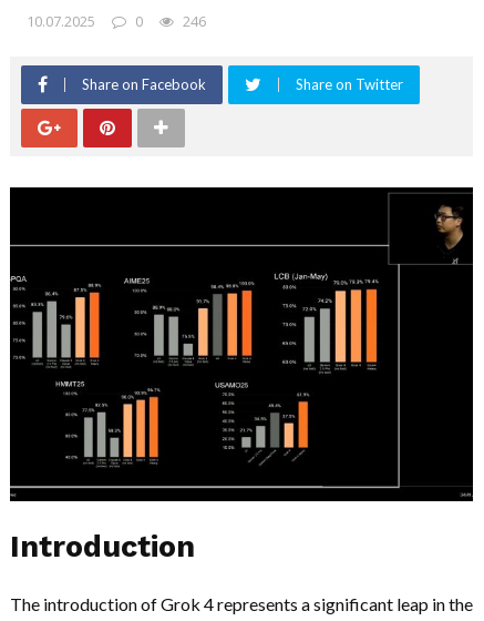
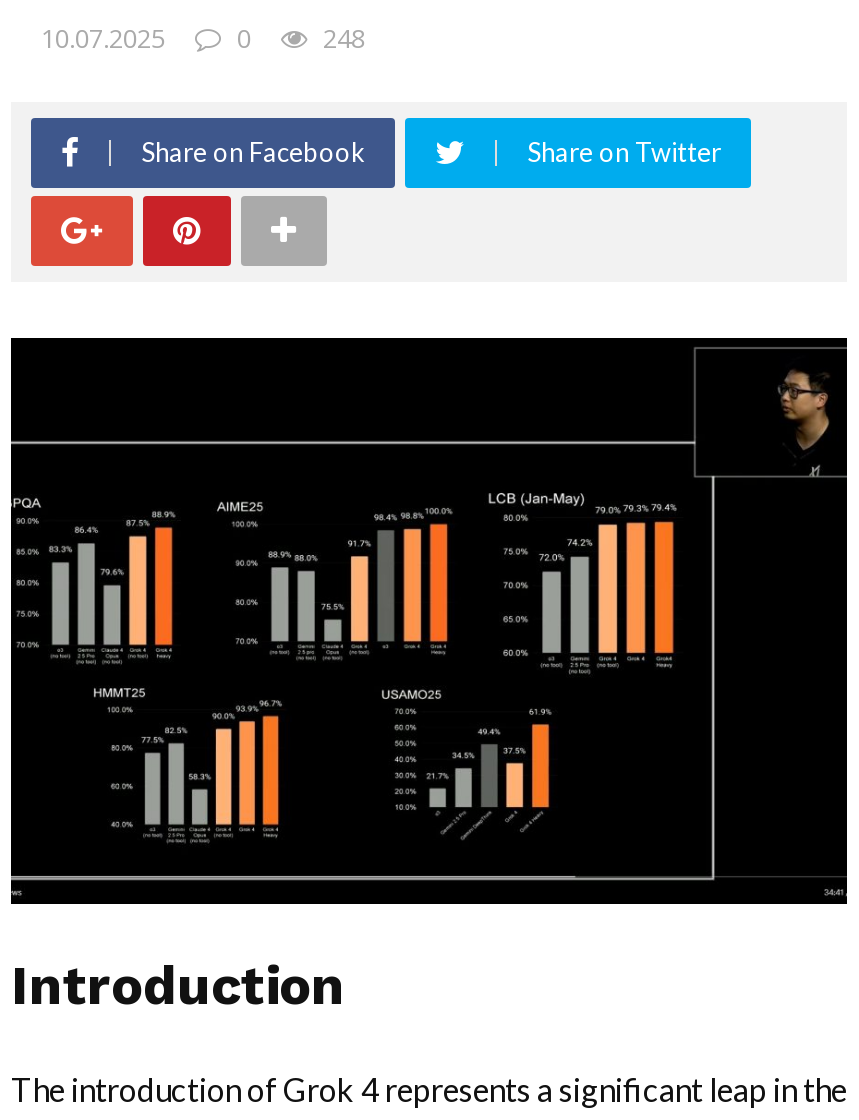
- 10.07.2025 0 246
+ 10.07.2025 0 248
